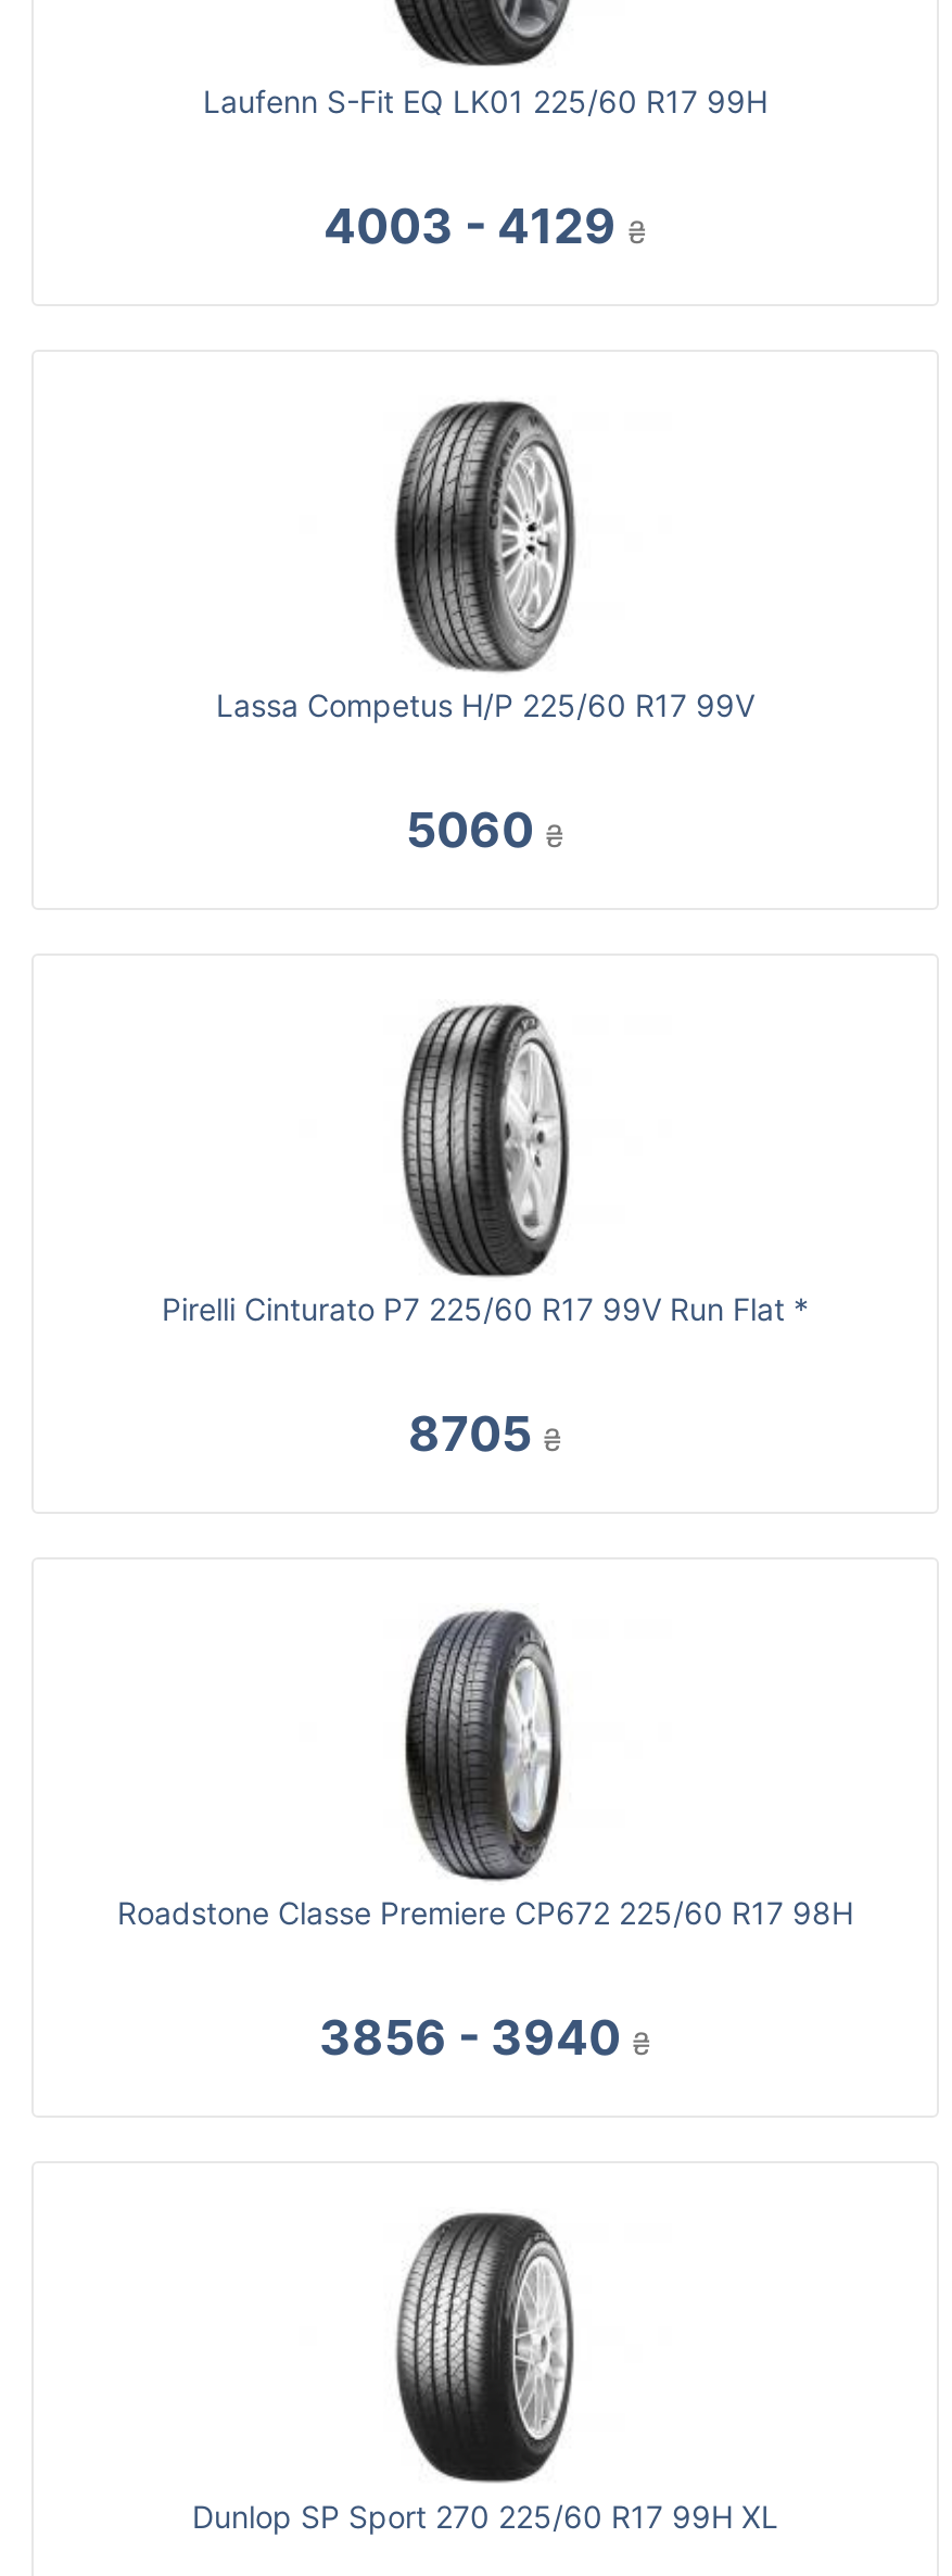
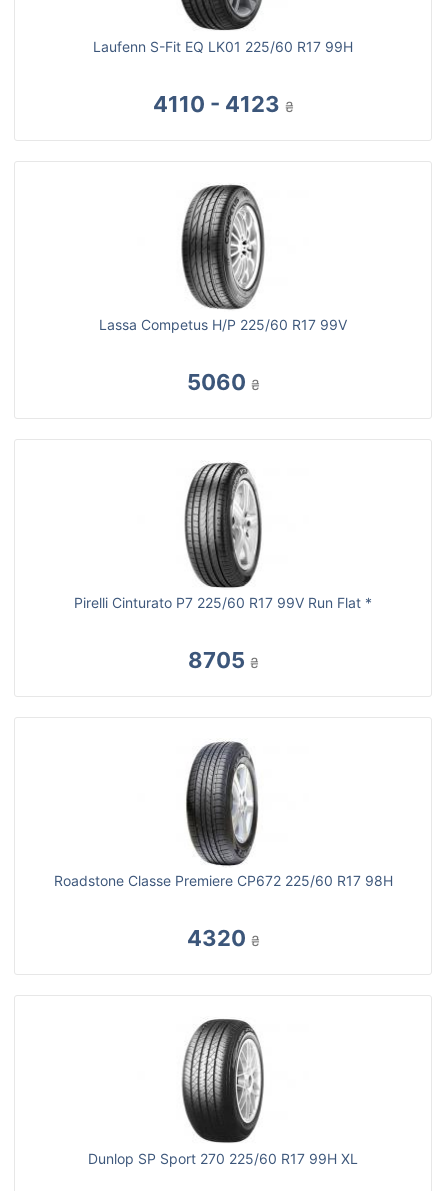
- 4003 - 4129 ₴
+ 4110 - 4123 ₴

- 3856 - 3940 ₴
+ 4320 ₴
